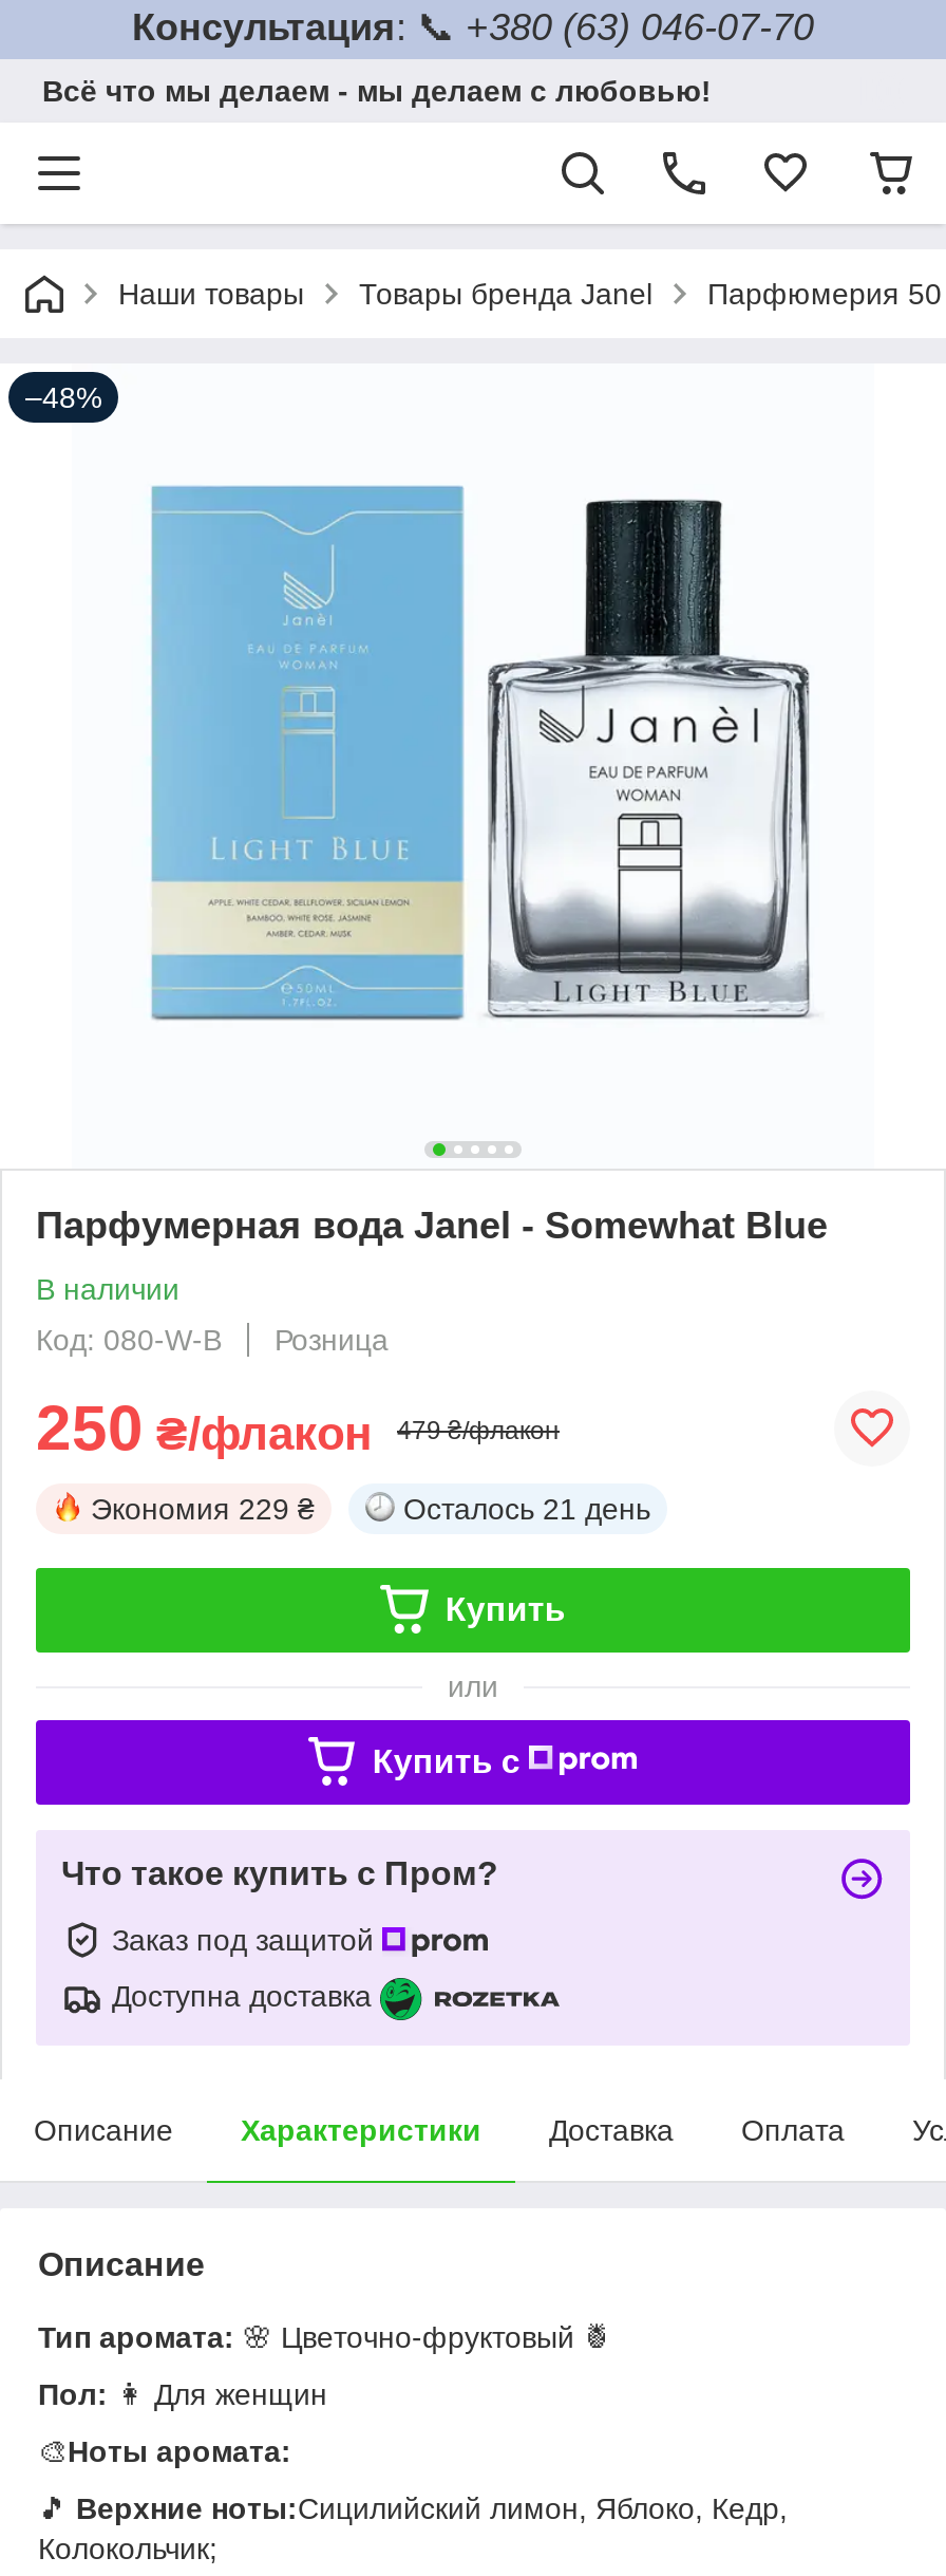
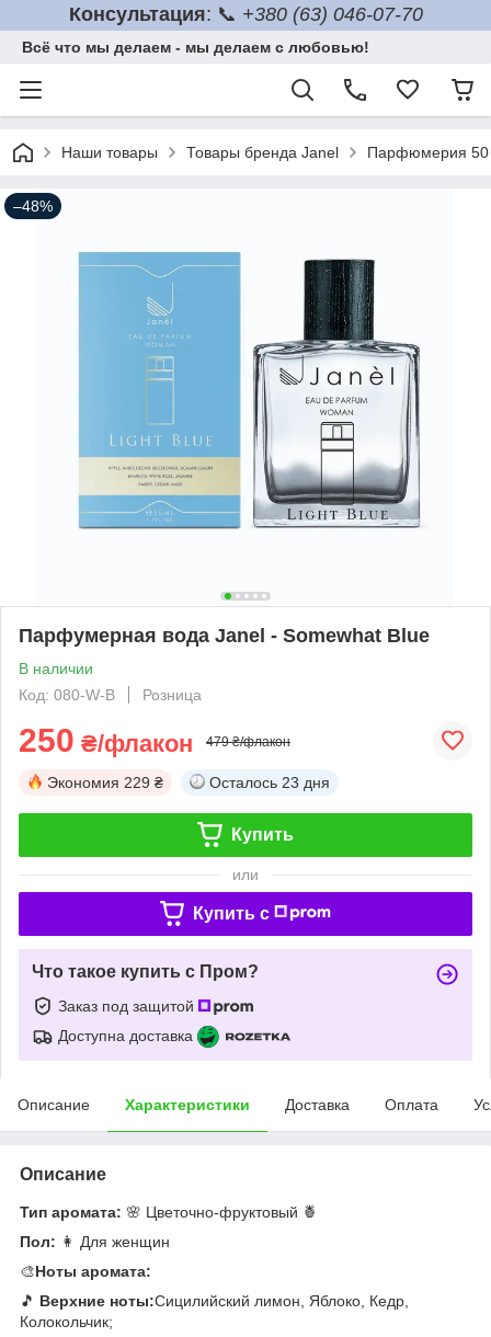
- Осталось 21 день
+ Осталось 23 дня
